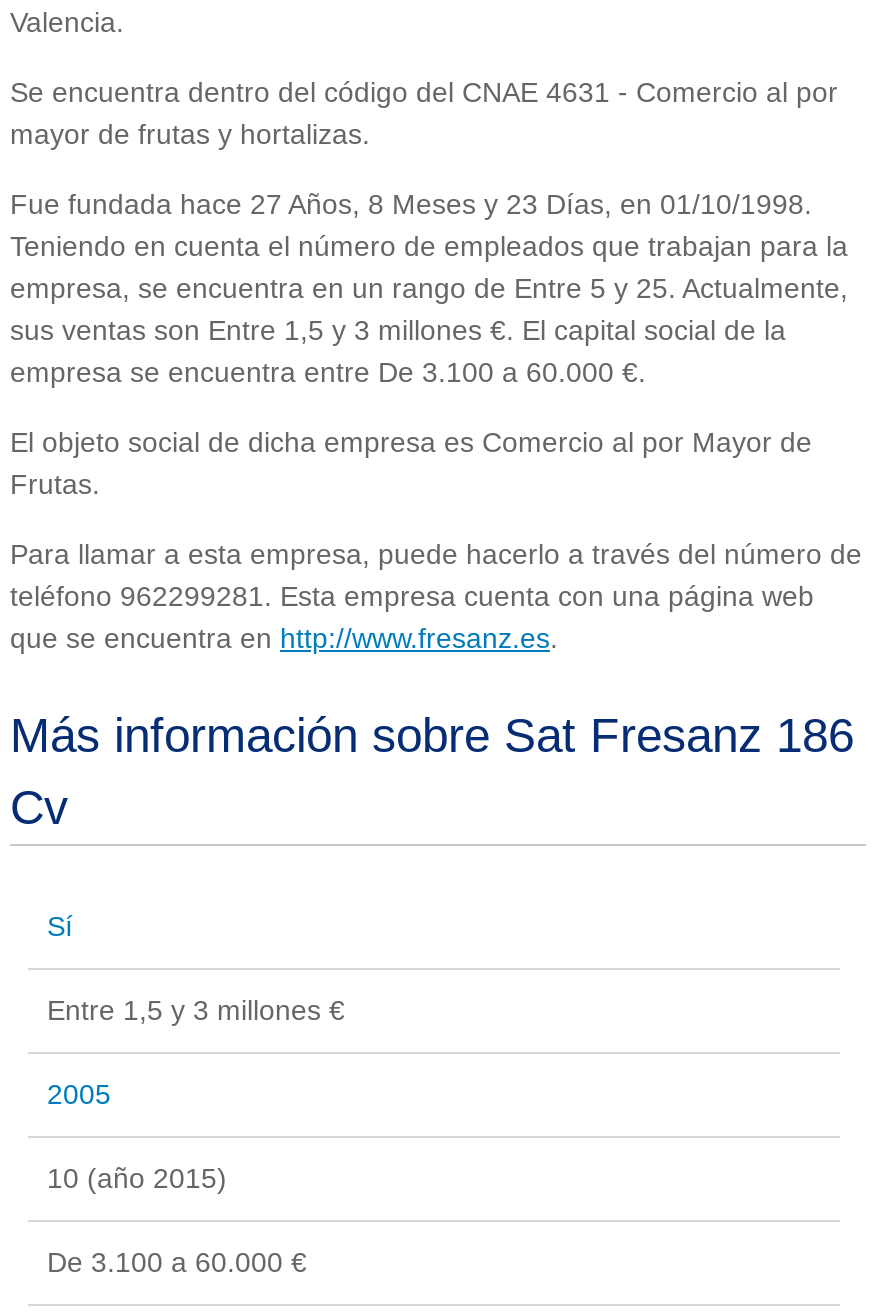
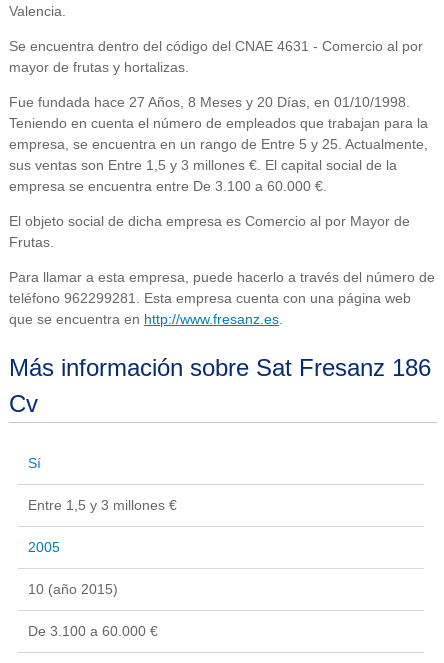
- Fue fundada hace 27 Años, 8 Meses y 23 Días, en 01/10/1998.
+ Fue fundada hace 27 Años, 8 Meses y 20 Días, en 01/10/1998.
